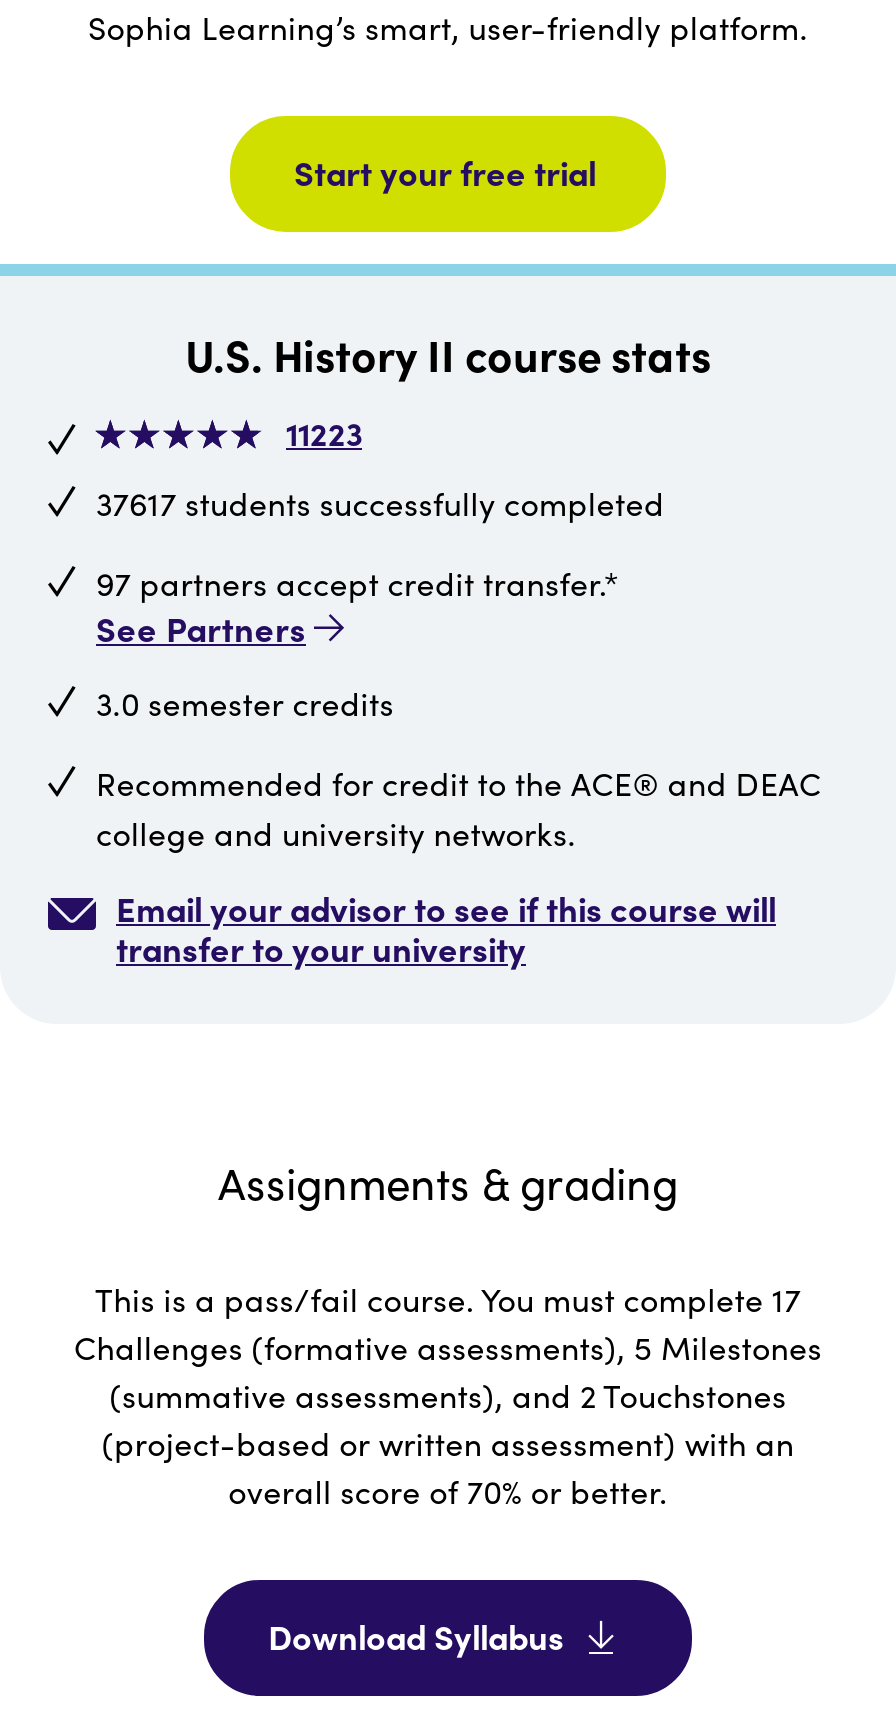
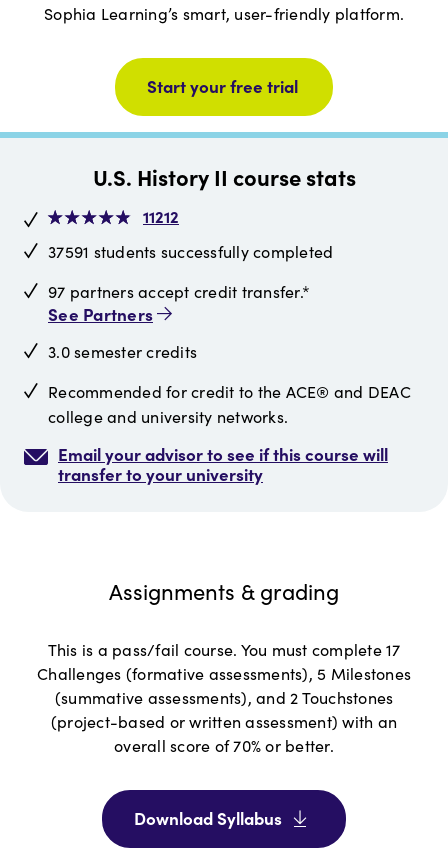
- 11223
+ 11212

- 37617 students successfully completed
+ 37591 students successfully completed
